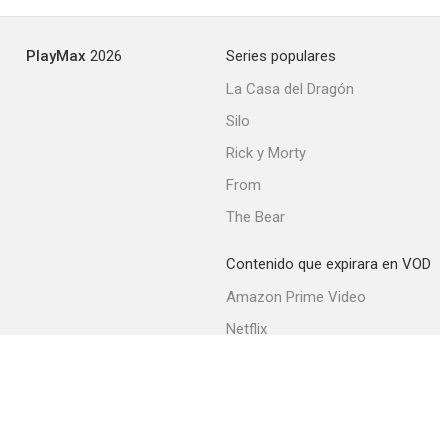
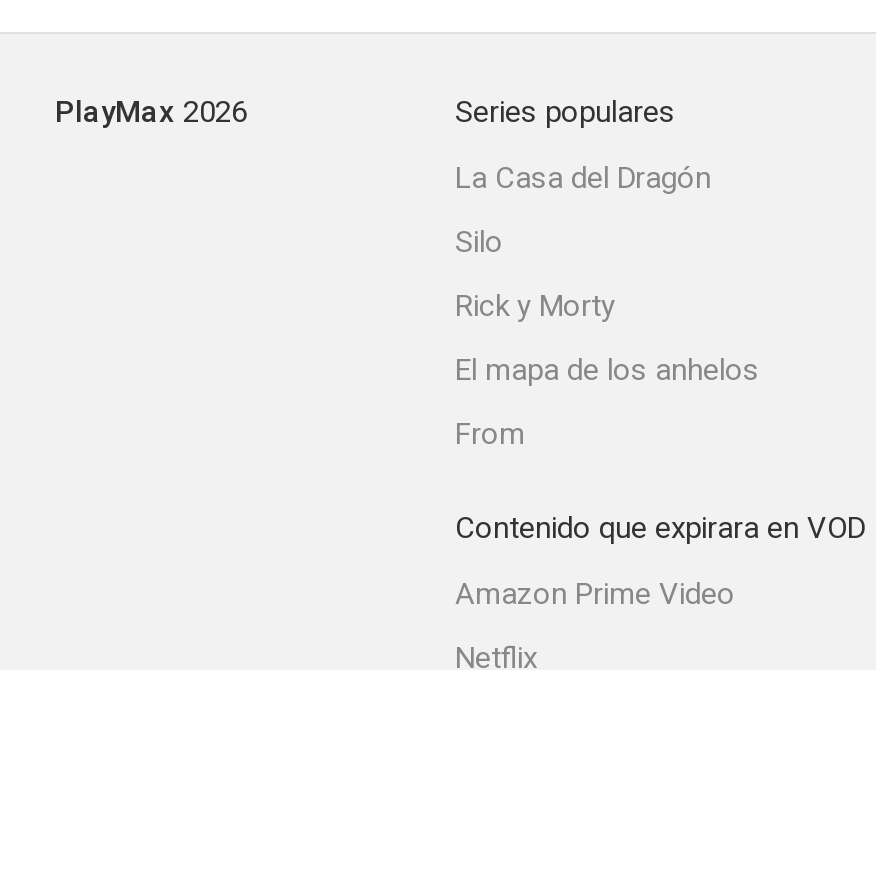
+ El mapa de los anhelos

moved down: From

- The Bear
